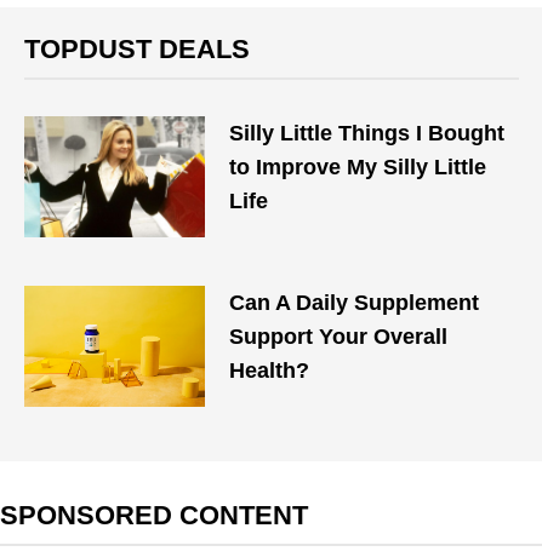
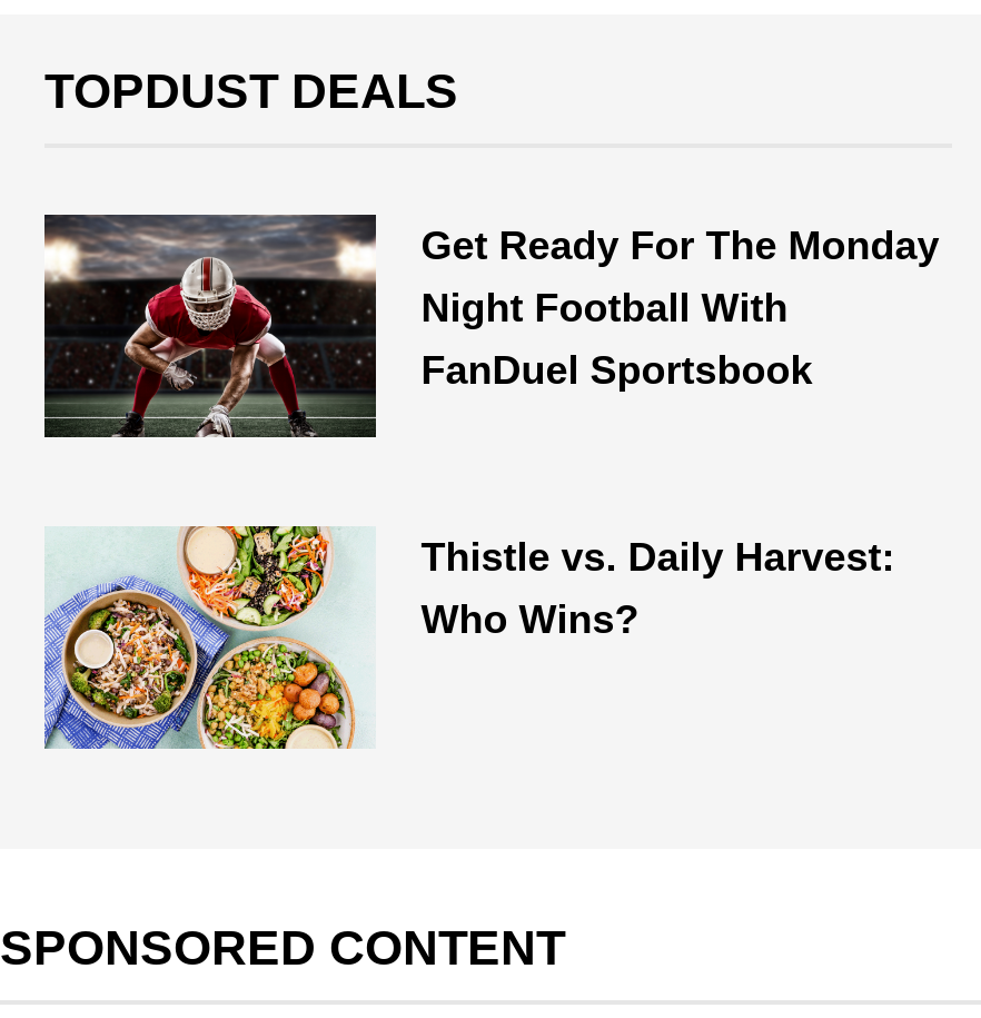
- [image]
- Silly Little Things I Bought
- to Improve My Silly Little
- Life
+ [image]
+ Get Ready For The Monday
+ Night Football With
+ FanDuel Sportsbook

- [image]
- Can A Daily Supplement
- Support Your Overall
- Health?
+ [image]
+ Thistle vs. Daily Harvest:
+ Who Wins?
